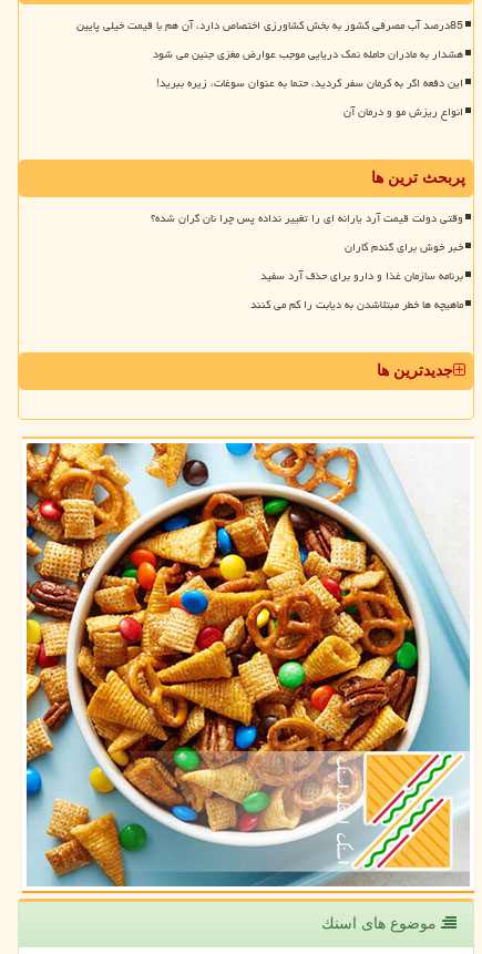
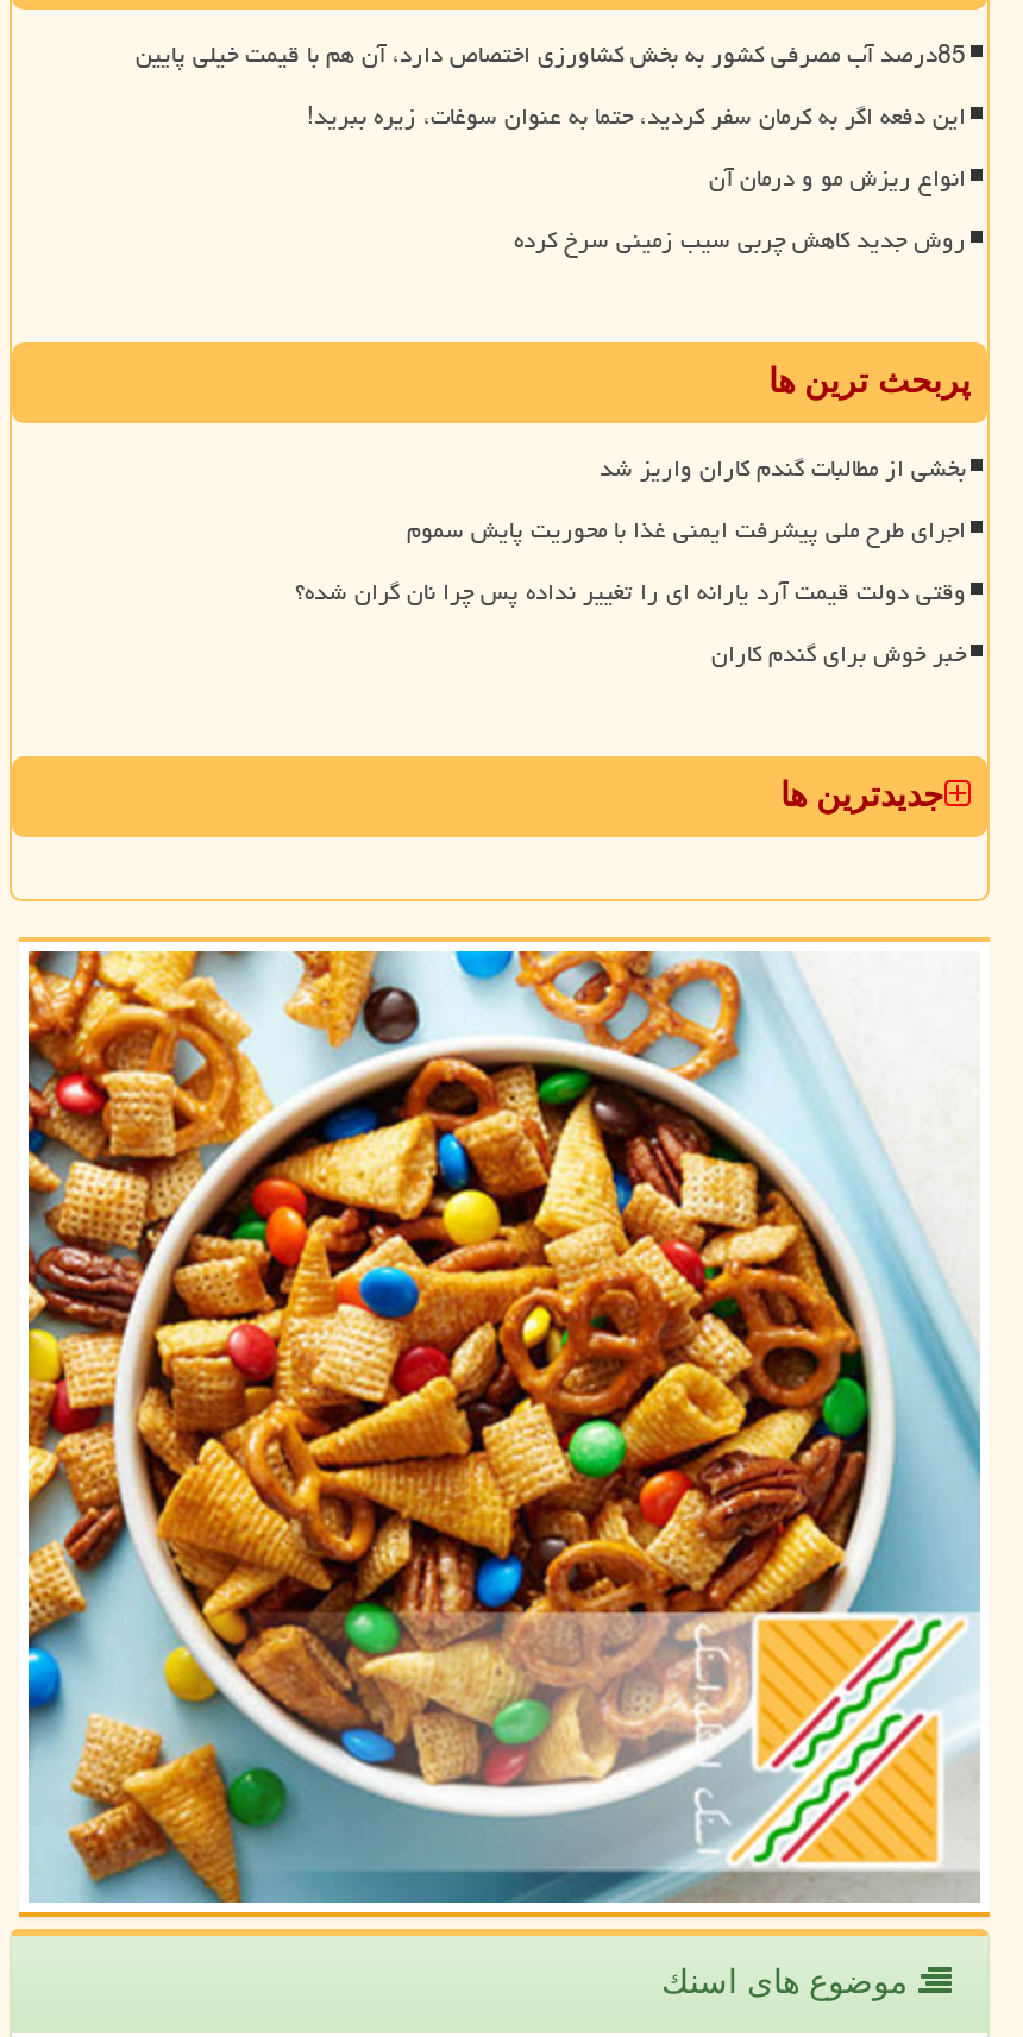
- هشدار به مادران حامله نمک دریایی موجب عوارض مغزی جنین می شود

moved up: این دفعه اگر به کرمان سفر کردید، حتما به عنوان سوغات، زیره ببرید! | انواع ریزش مو و درمان آن

+ روش جدید کاهش چربی سیب زمینی سرخ کرده

+ بخشی از مطالبات گندم کاران واریز شد
+ اجرای طرح ملی پیشرفت ایمنی غذا با محوریت پایش سموم

moved down: وقتی دولت قیمت آرد یارانه ای را تغییر نداده پس چرا نان گران شده؟ | خبر خوش برای گندم کاران

- برنامه سازمان غذا و دارو برای حذف آرد سفید
- ماهیچه ها خطر مبتلاشدن به دیابت را کم می کنند
